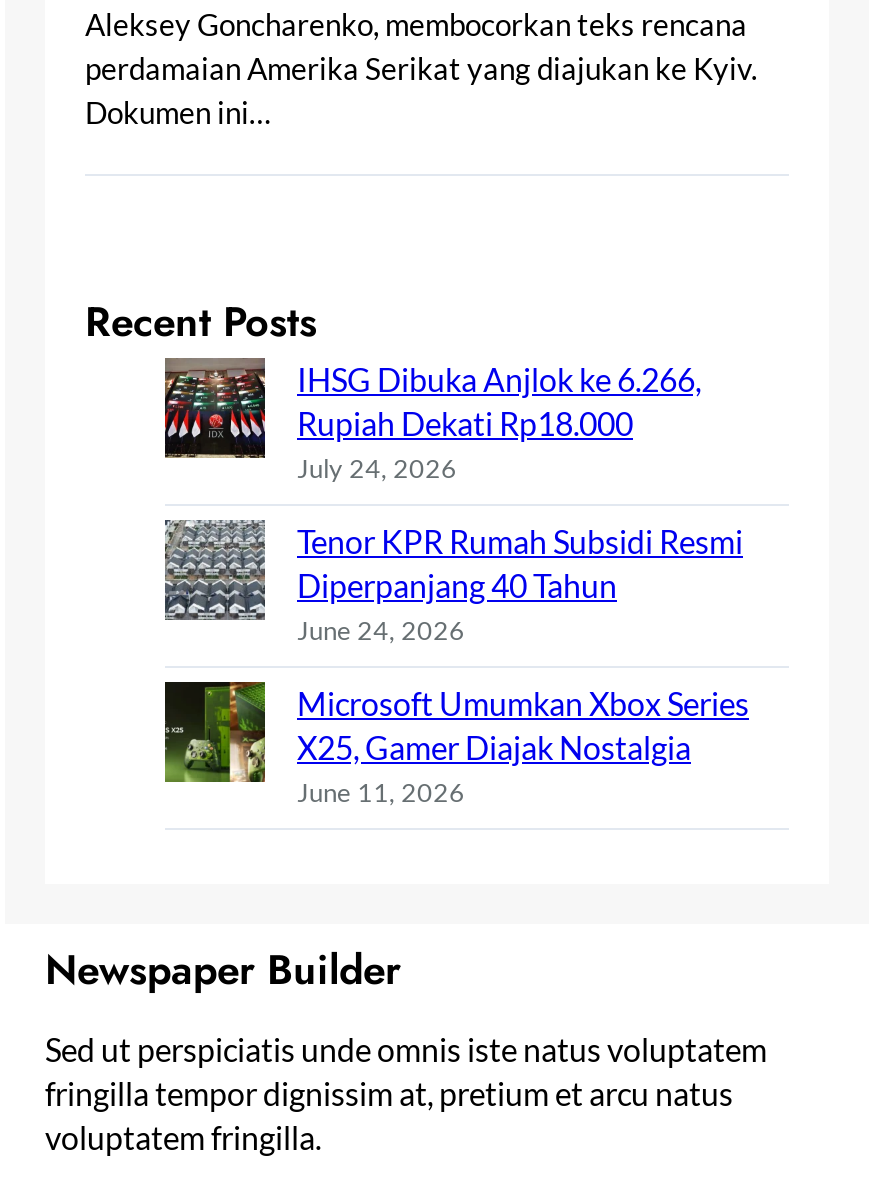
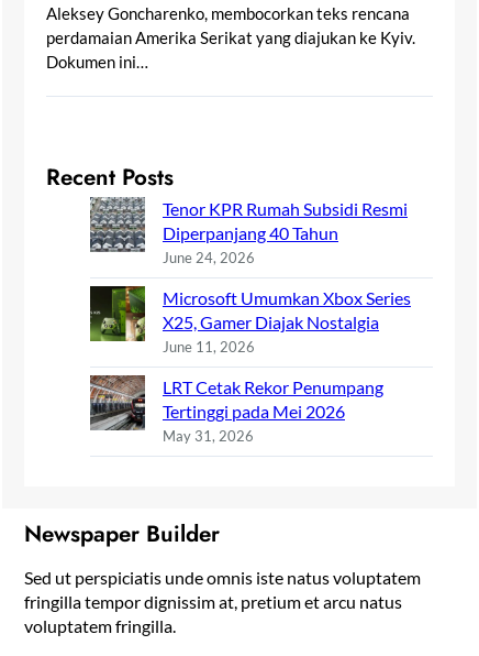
- [image]
- IHSG Dibuka Anjlok ke 6.266,
- Rupiah Dekati Rp18.000
- July 24, 2026

moved up: [image] | Tenor KPR Rumah Subsidi Resmi | Diperpanjang 40 Tahun | June 24, 2026 | Microsoft Umumkan Xbox Series | X25, Gamer Diajak Nostalgia | June 11, 2026

+ [image]
+ LRT Cetak Rekor Penumpang
+ Tertinggi pada Mei 2026
+ May 31, 2026
